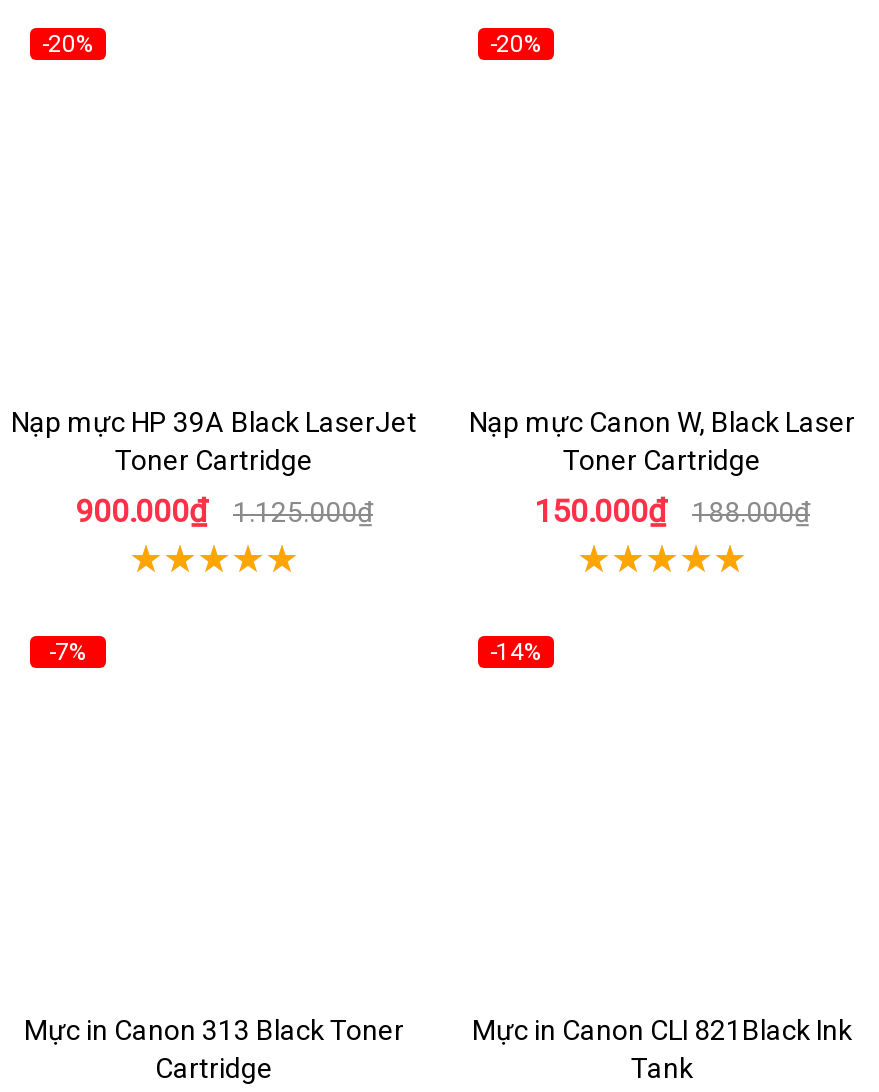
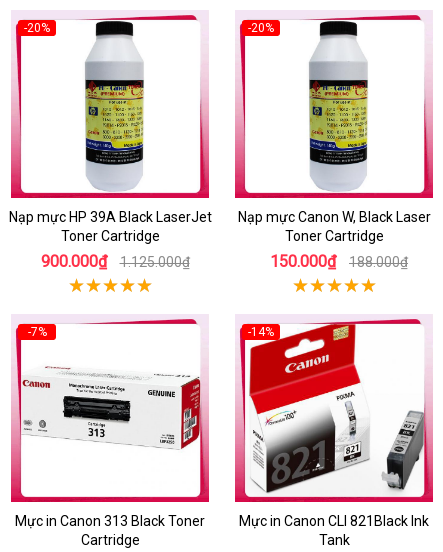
+ [image]

+ [image]

+ [image]

+ [image]
